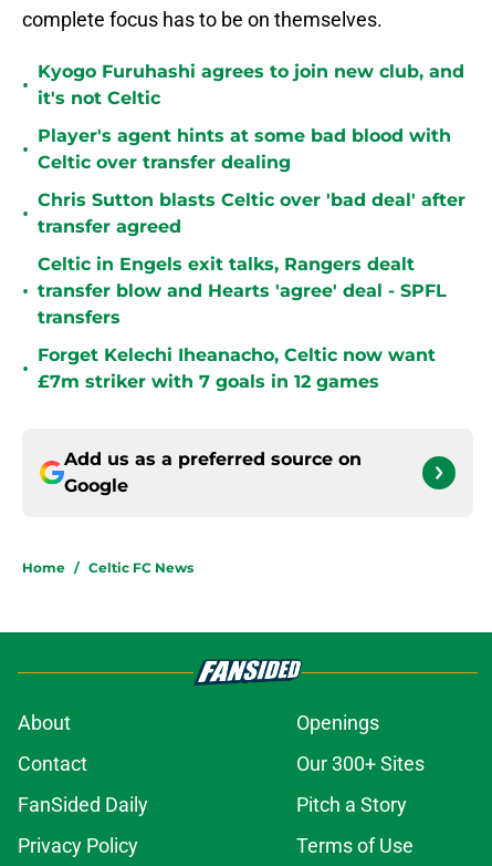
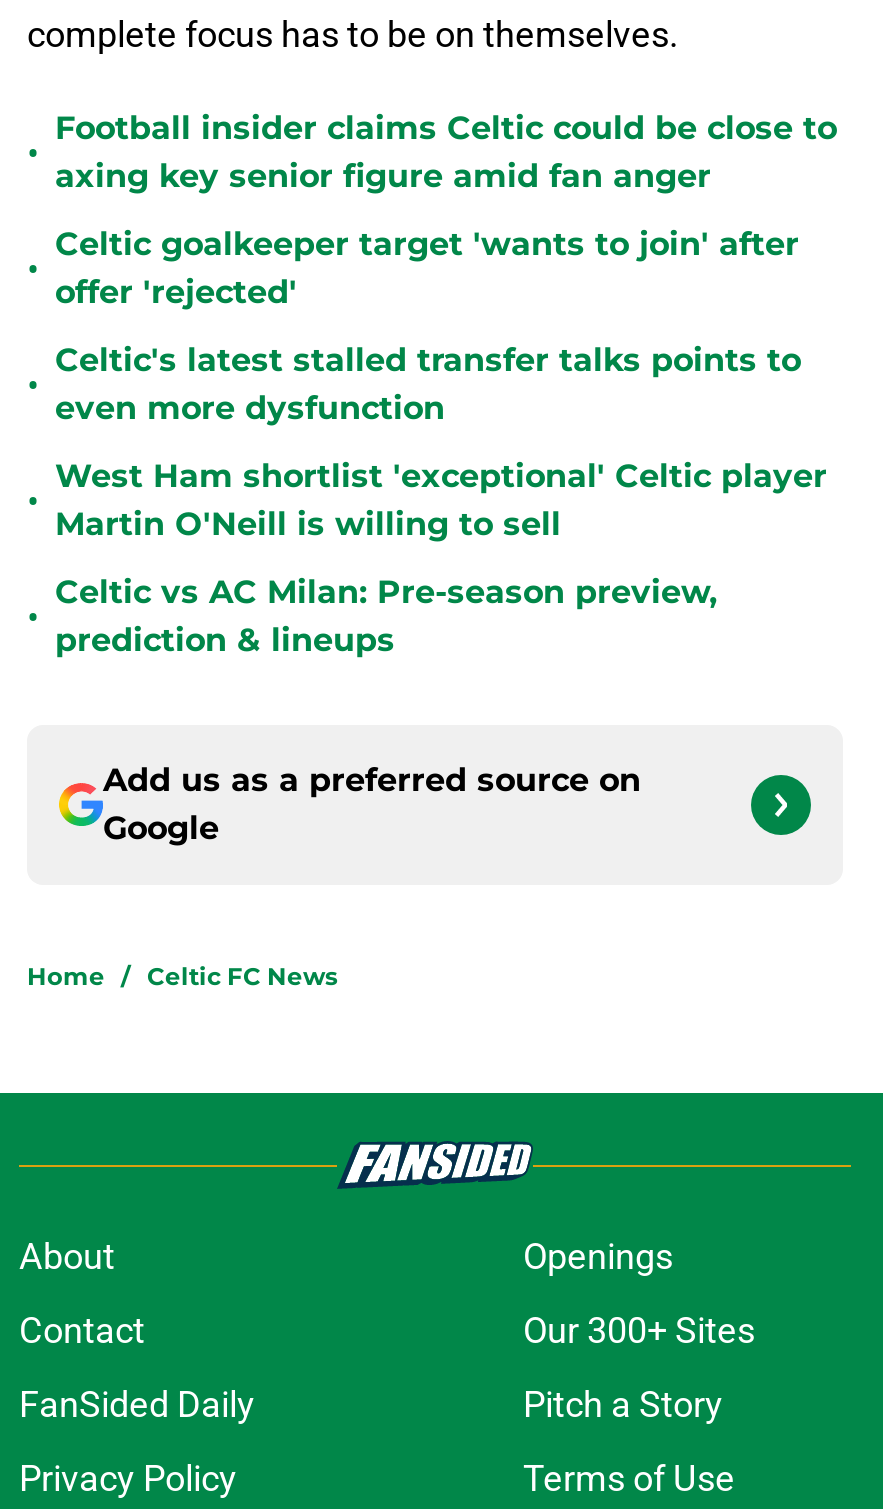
- Kyogo Furuhashi agrees to join new club, and
- it's not Celtic
+ Football insider claims Celtic could be close to
+ axing key senior figure amid fan anger

- Player's agent hints at some bad blood with
- Celtic over transfer dealing
+ Celtic goalkeeper target 'wants to join' after
+ offer 'rejected'

- Chris Sutton blasts Celtic over 'bad deal' after
- transfer agreed
+ Celtic's latest stalled transfer talks points to
+ even more dysfunction

- Celtic in Engels exit talks, Rangers dealt
- transfer blow and Hearts 'agree' deal - SPFL
- transfers
+ West Ham shortlist 'exceptional' Celtic player
+ Martin O'Neill is willing to sell

- Forget Kelechi Iheanacho, Celtic now want
- £7m striker with 7 goals in 12 games
+ Celtic vs AC Milan: Pre-season preview,
+ prediction & lineups
